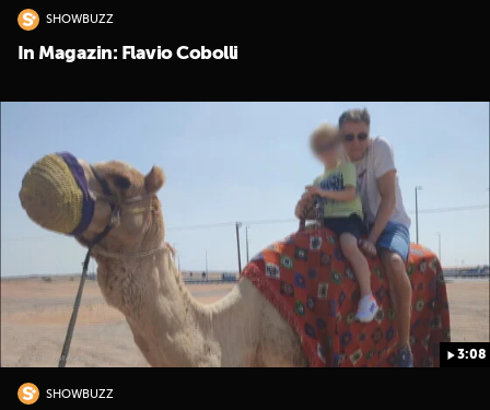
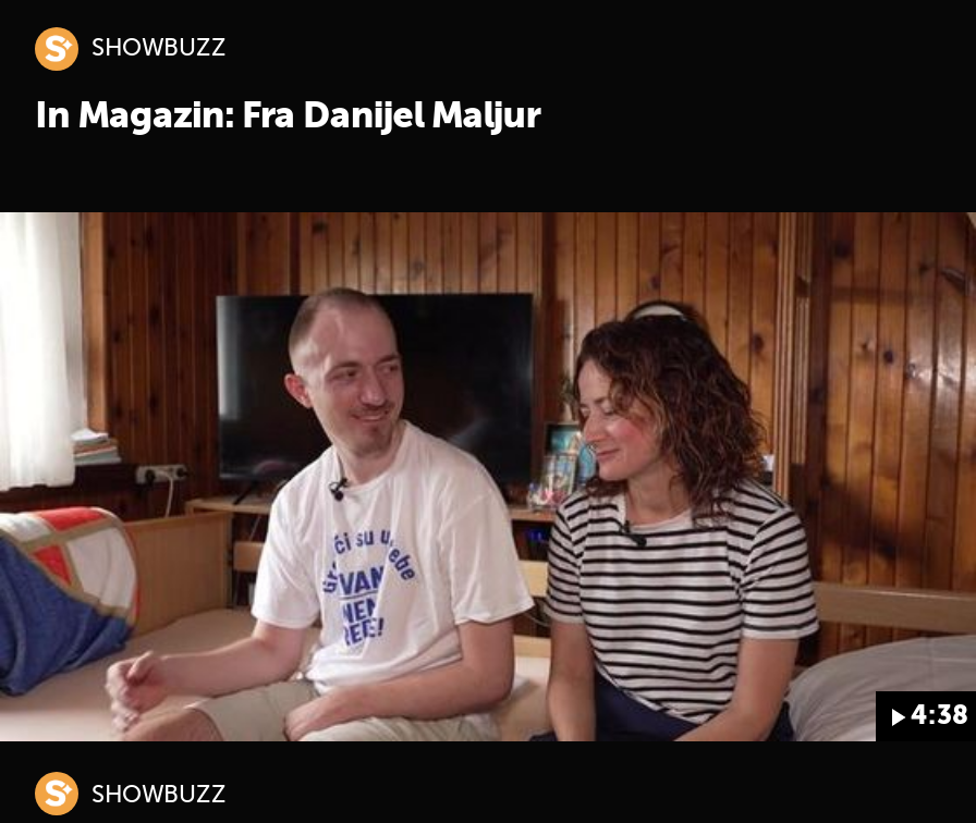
- In Magazin: Flavio Cobolli
+ In Magazin: Fra Danijel Maljur

- [image]
- 3:08
+ [image]
+ 4:38
